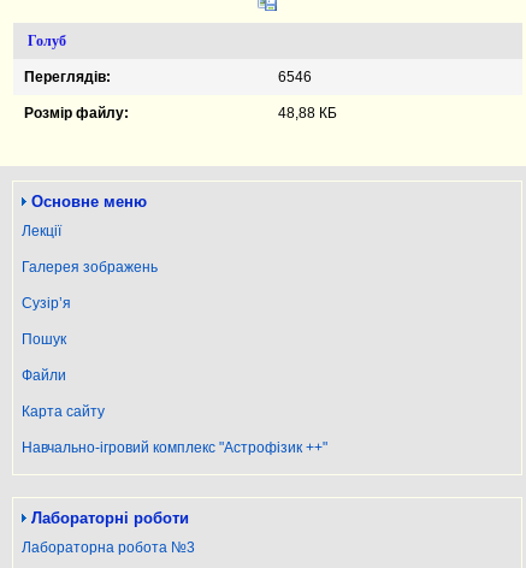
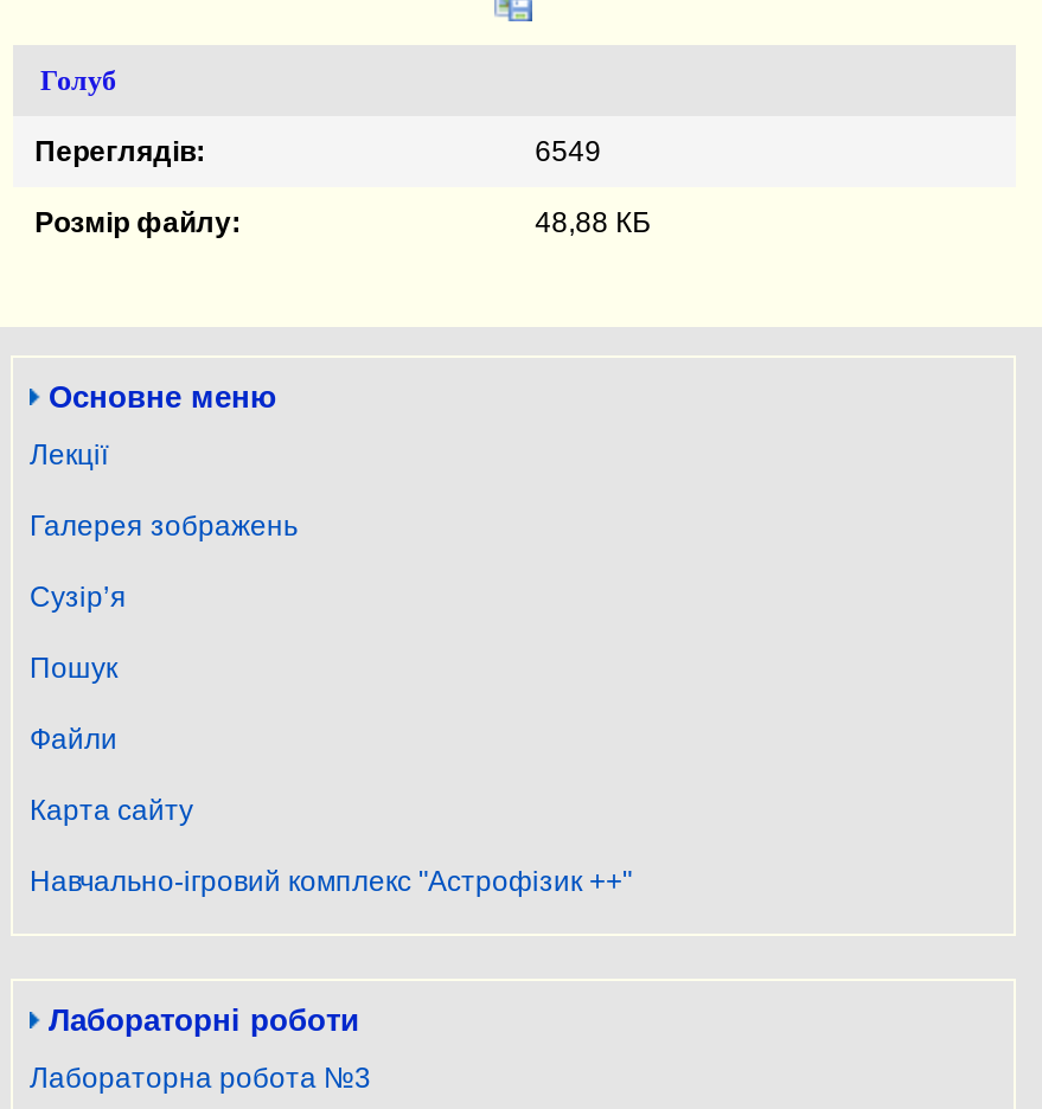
- 6546
+ 6549
